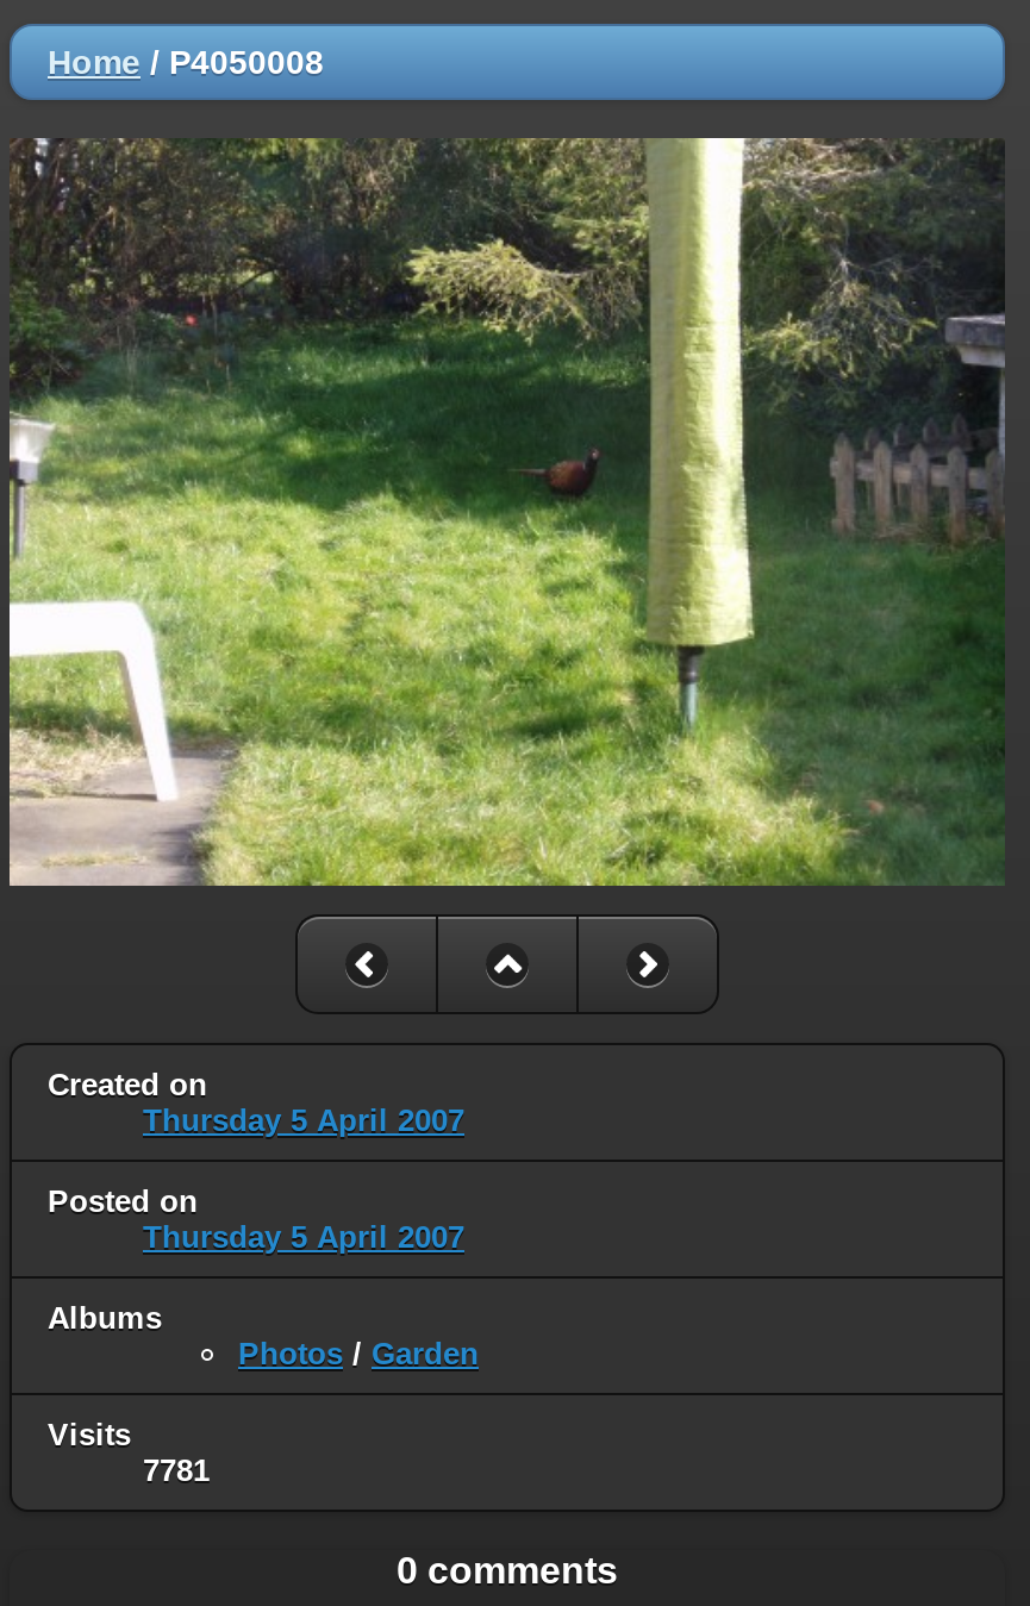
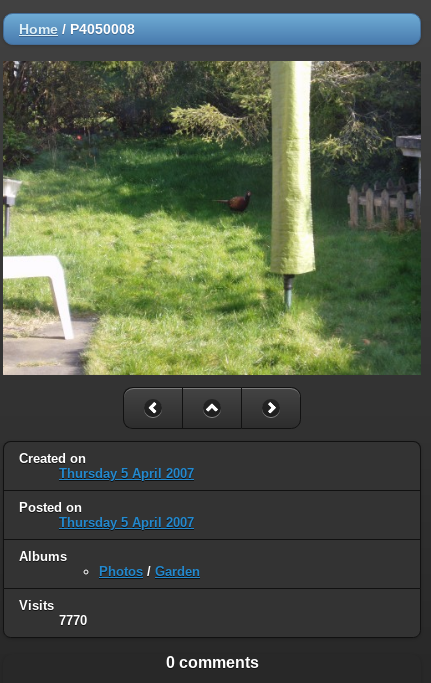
- 7781
+ 7770
